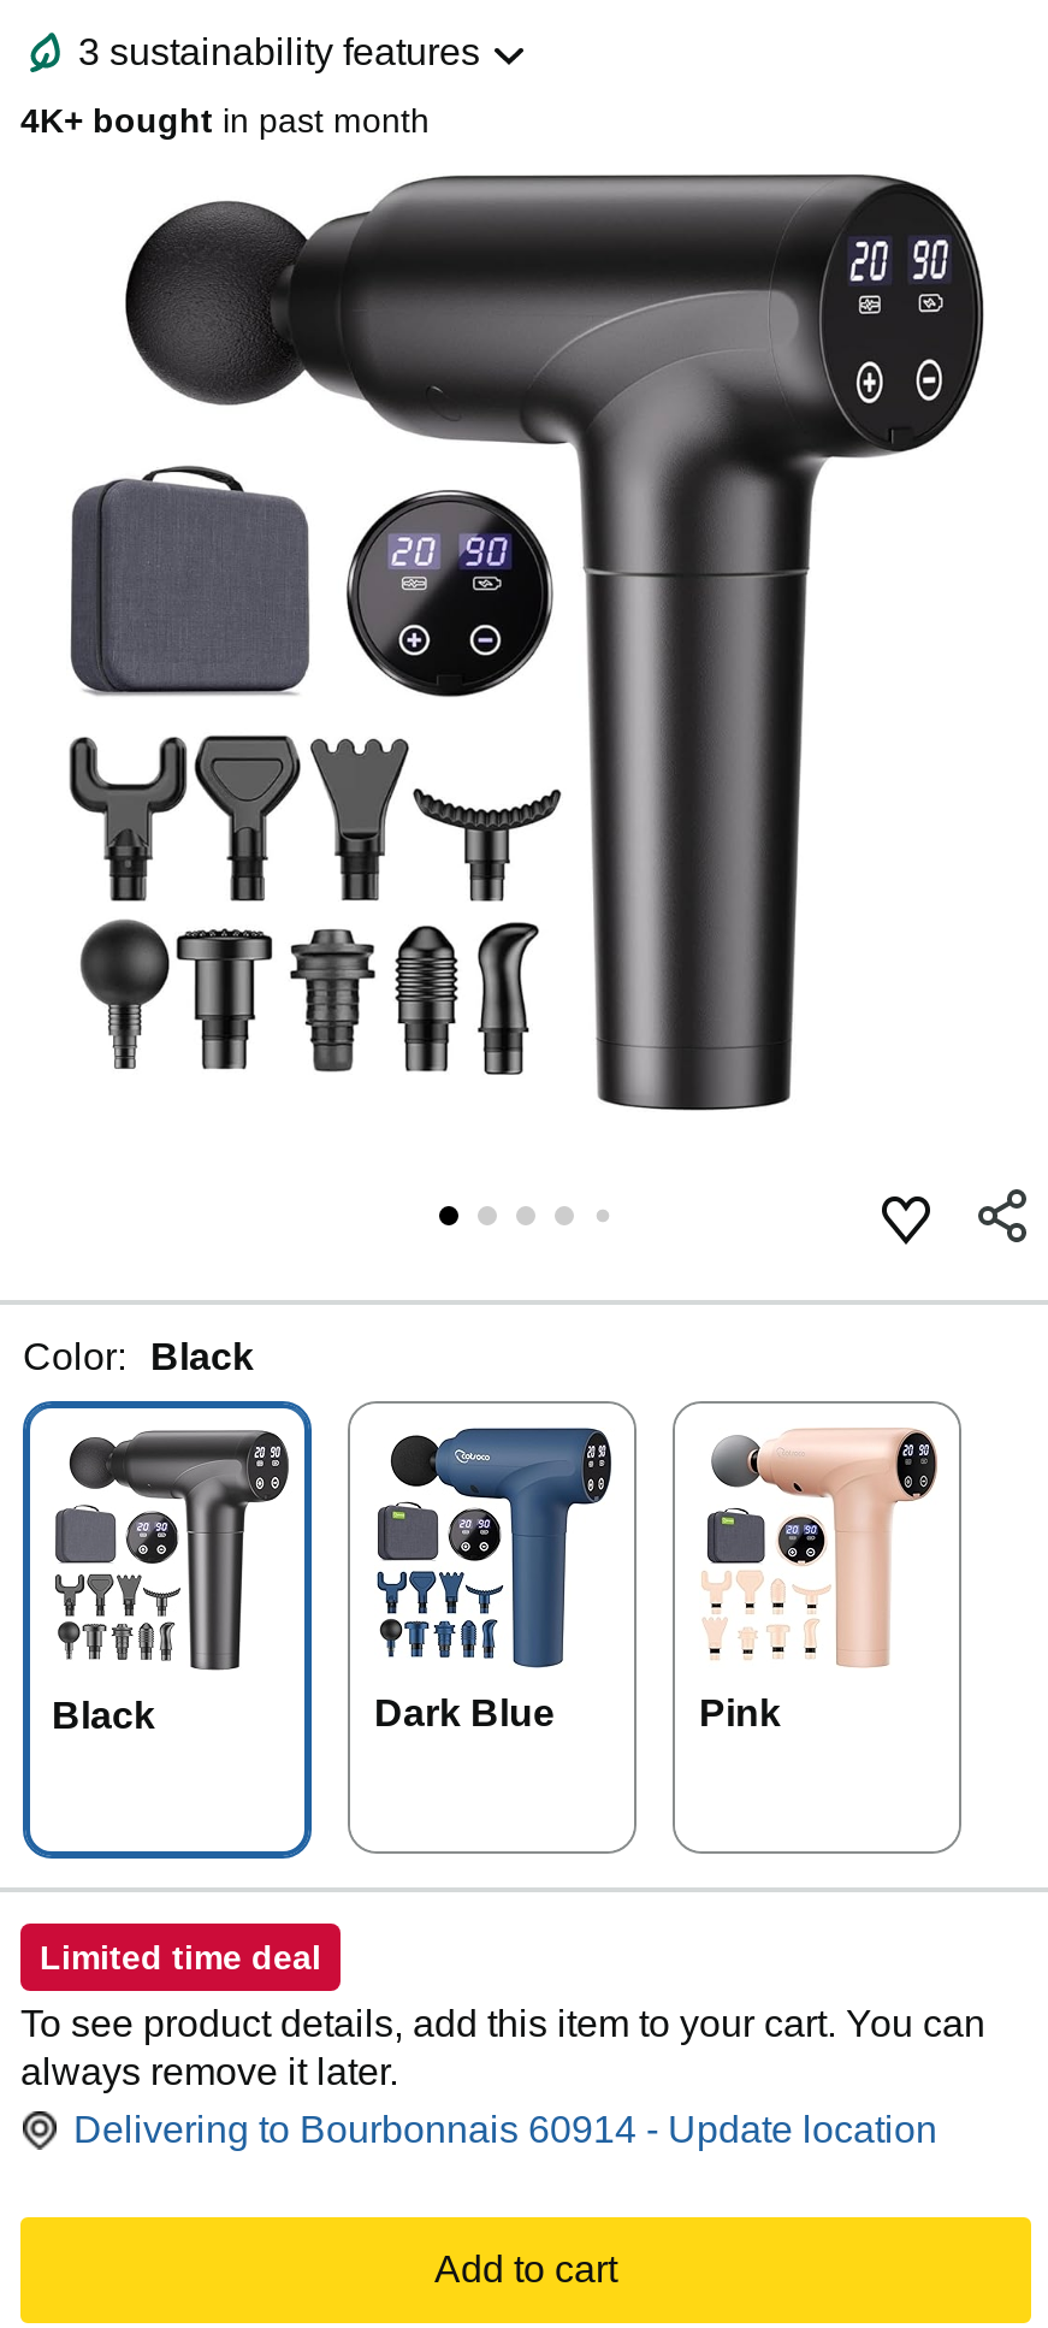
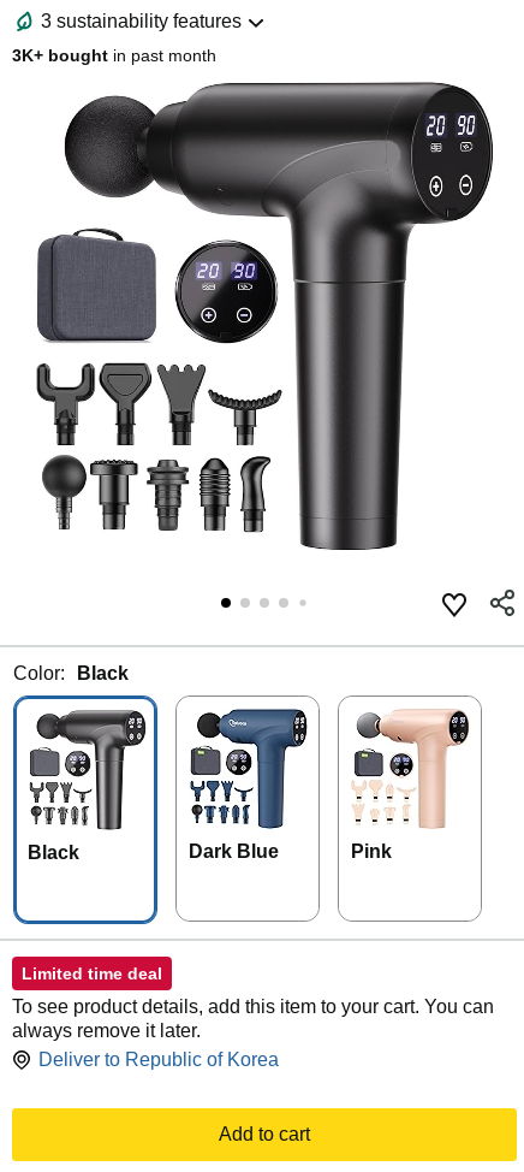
- 4K+ bought in past month
+ 3K+ bought in past month

- Delivering to Bourbonnais 60914 - Update location
+ Deliver to Republic of Korea
